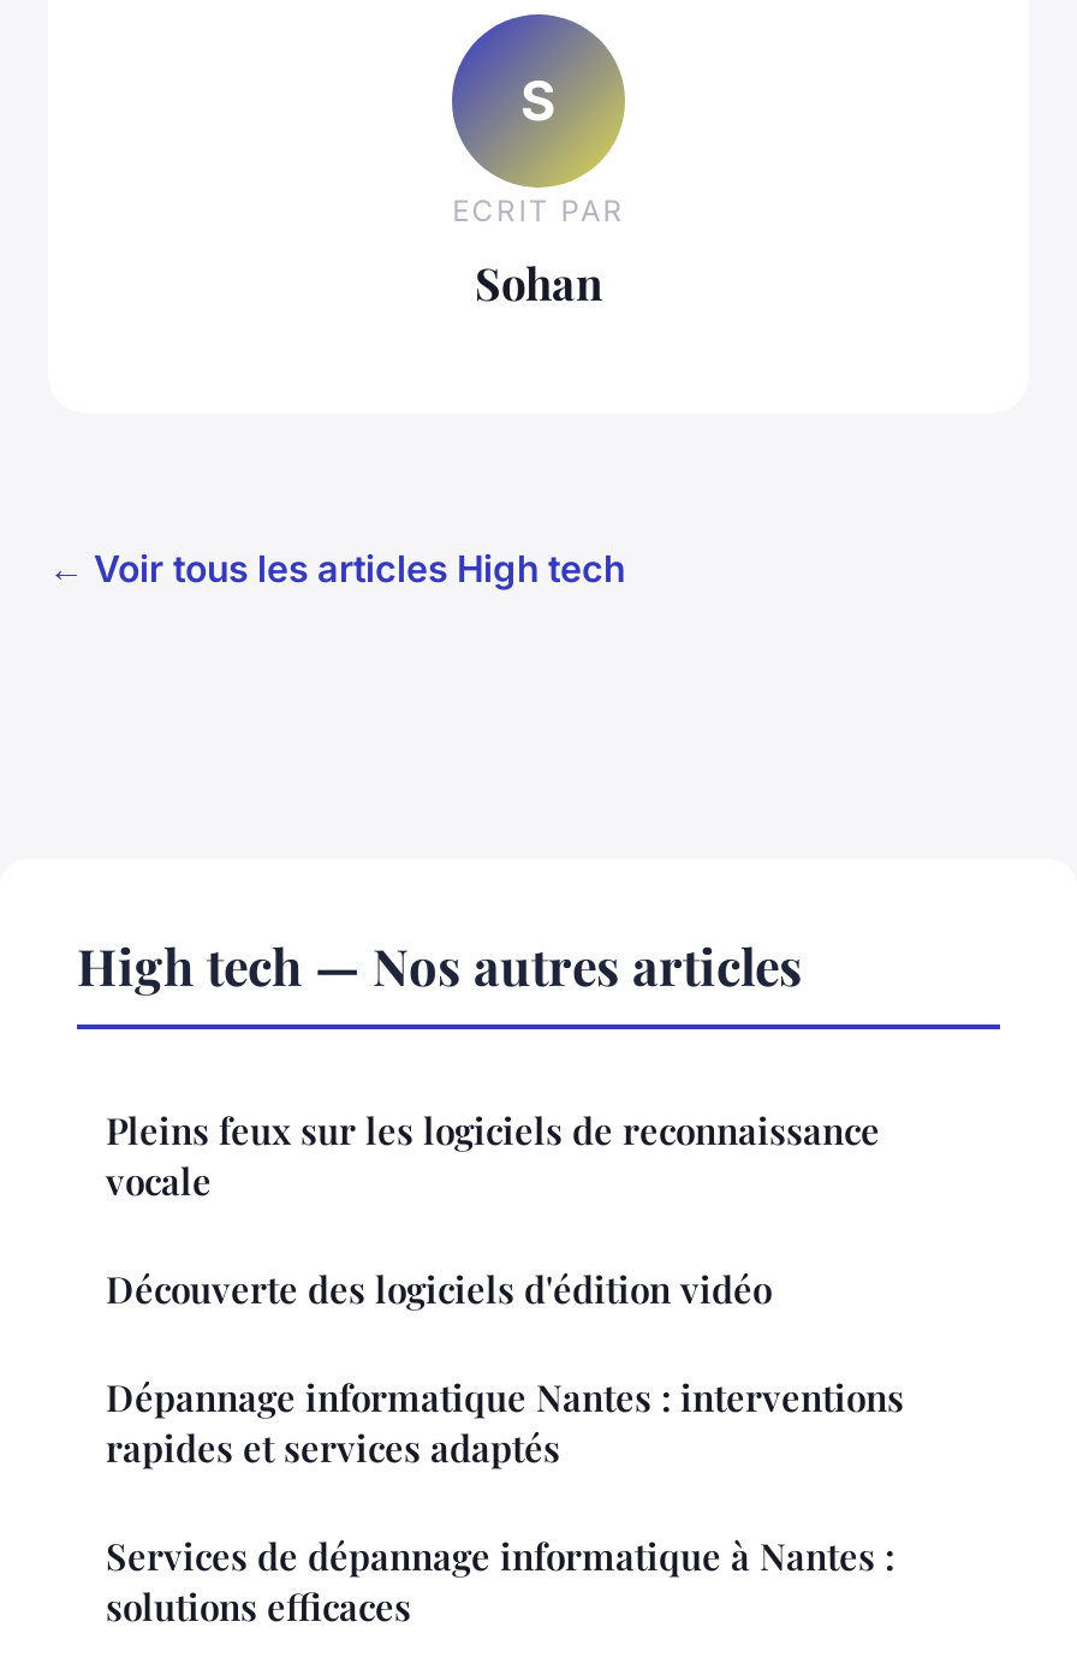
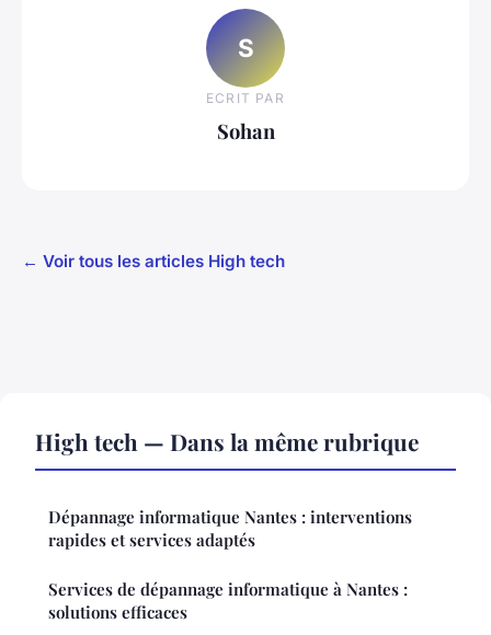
- High tech — Nos autres articles
- Pleins feux sur les logiciels de reconnaissance
- vocale
- Découverte des logiciels d'édition vidéo
+ High tech — Dans la même rubrique
